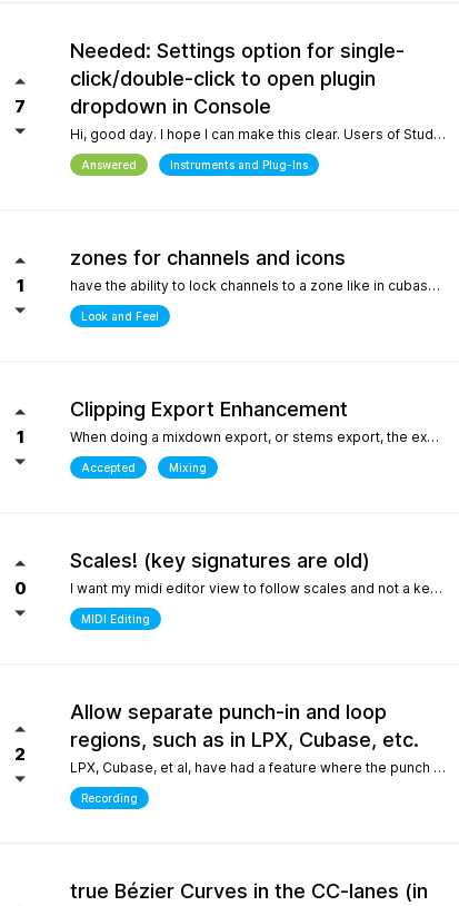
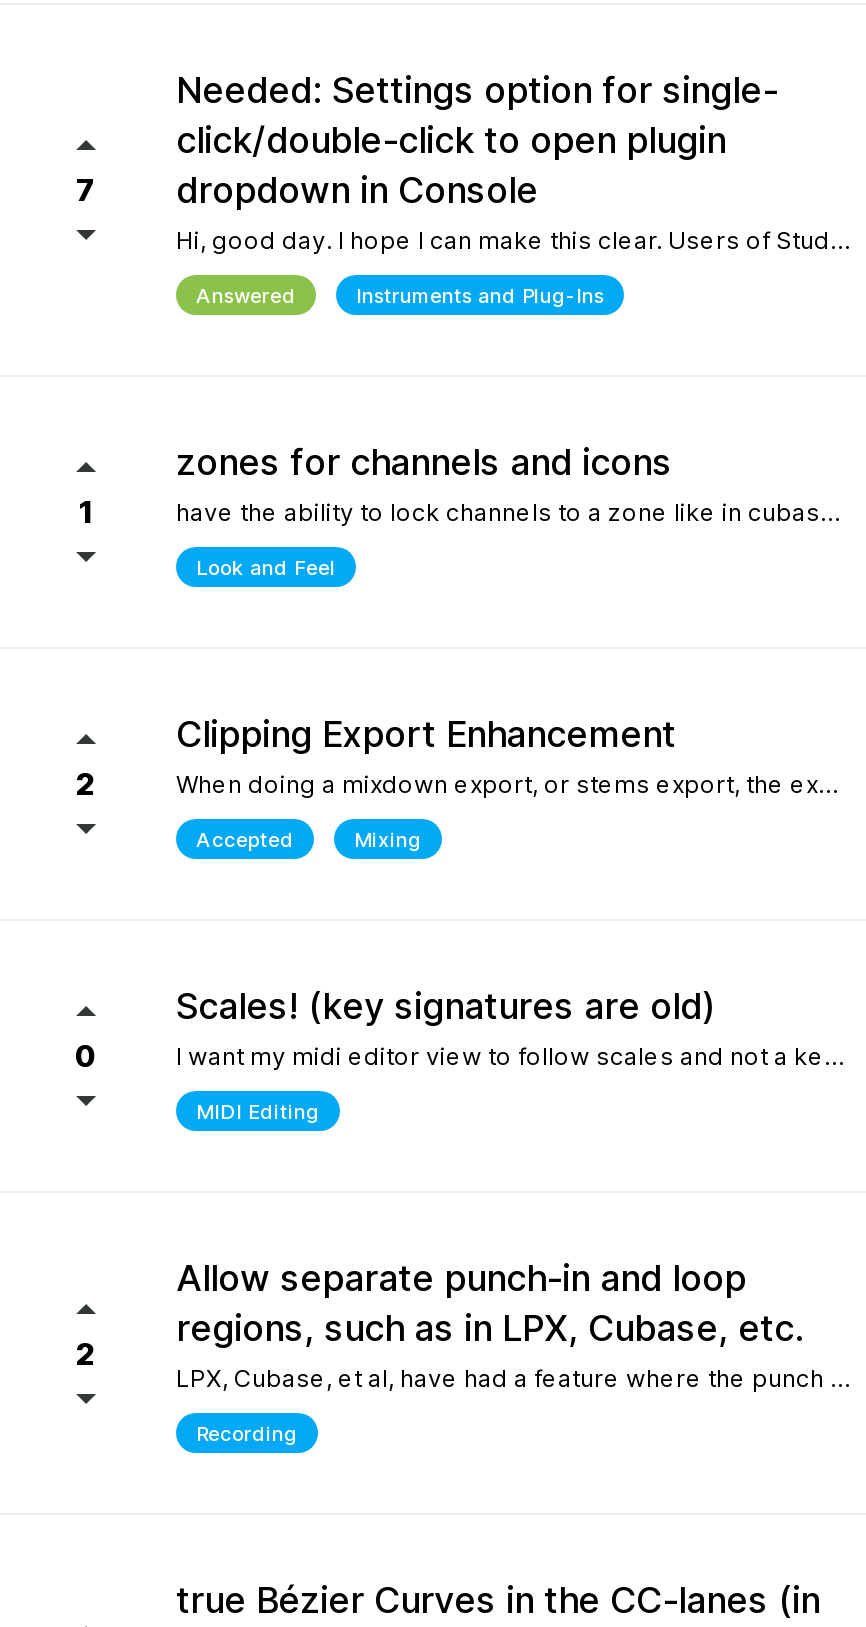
- 1
+ 2
